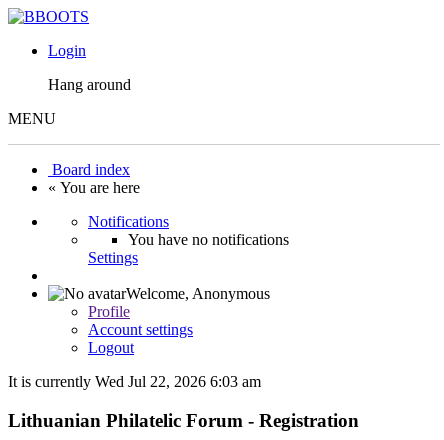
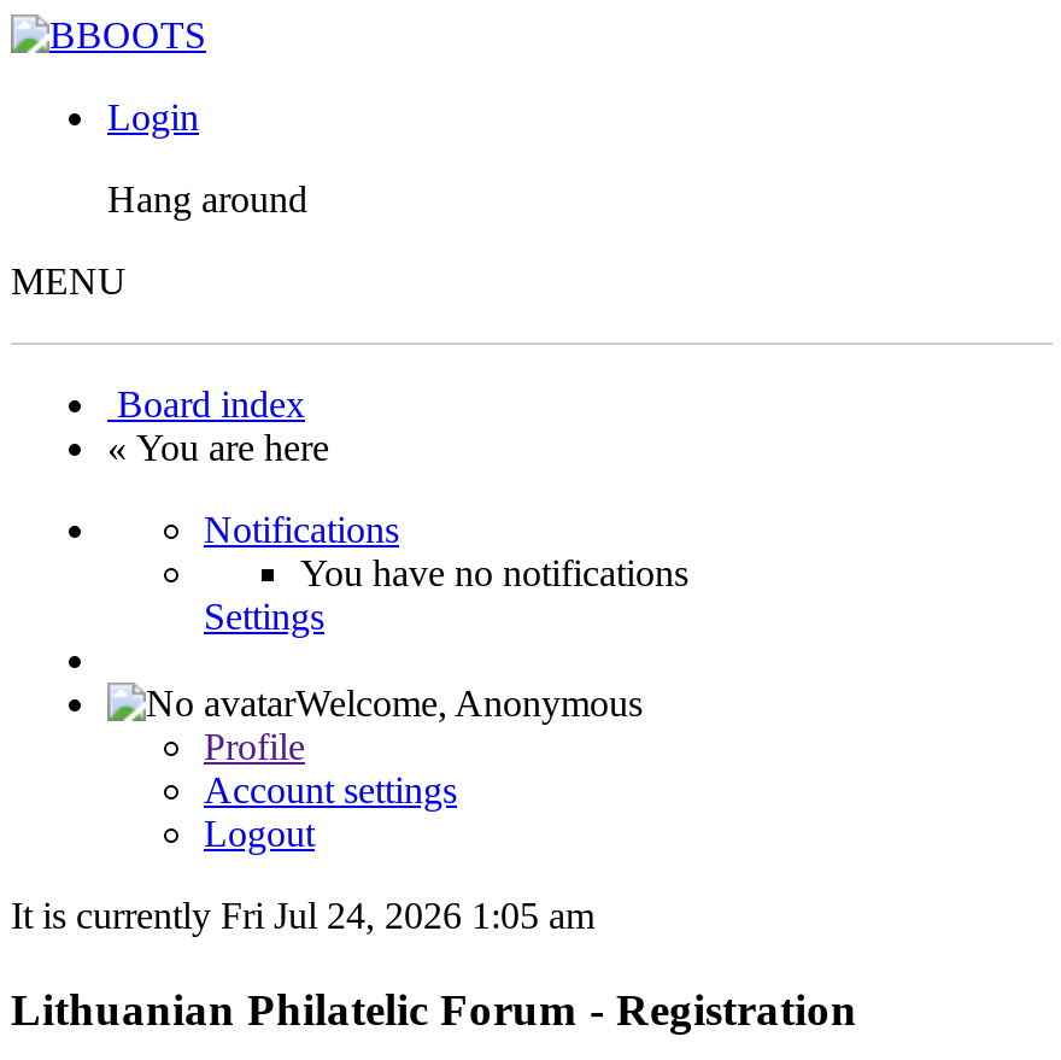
- It is currently Wed Jul 22, 2026 6:03 am
+ It is currently Fri Jul 24, 2026 1:05 am
